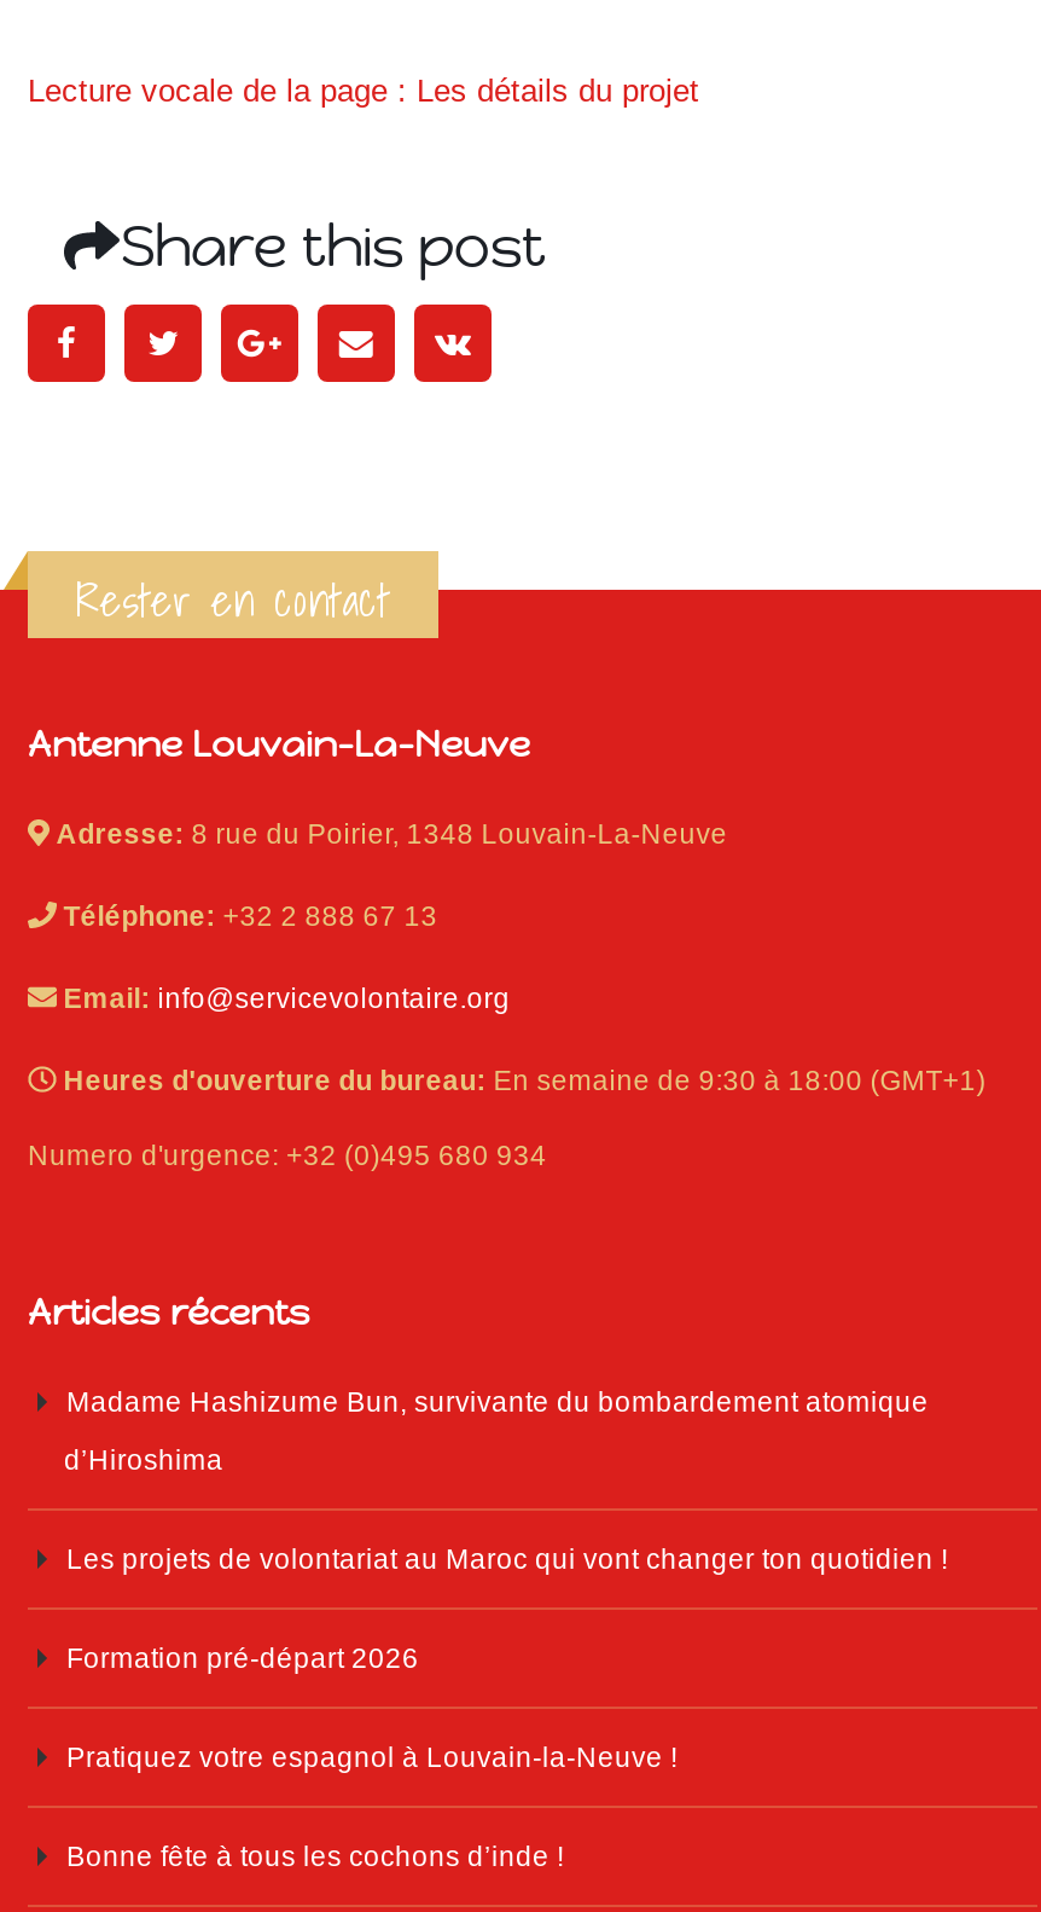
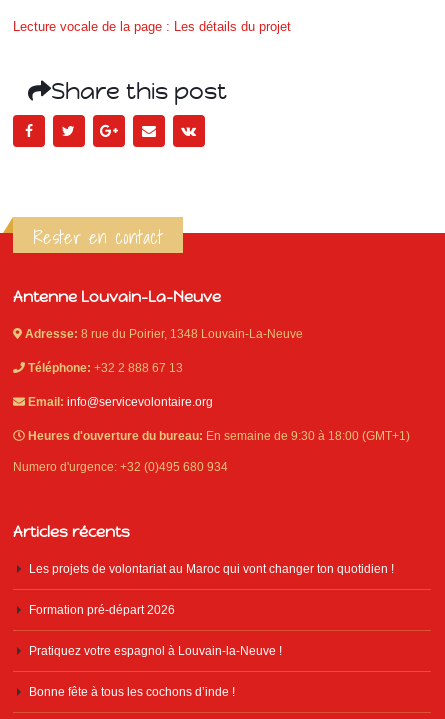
- Madame Hashizume Bun, survivante du bombardement atomique
- d’Hiroshima
